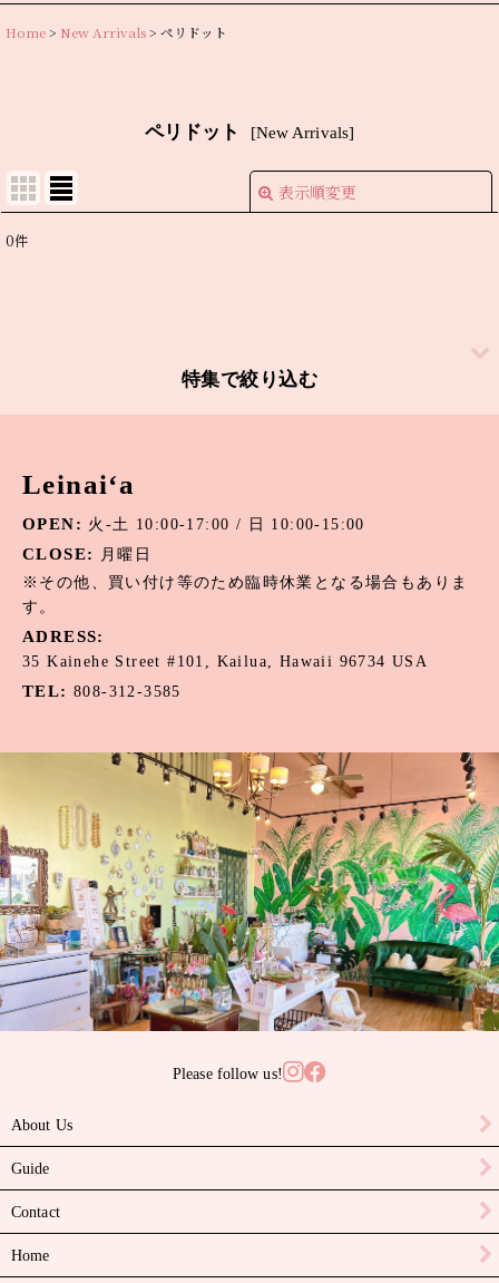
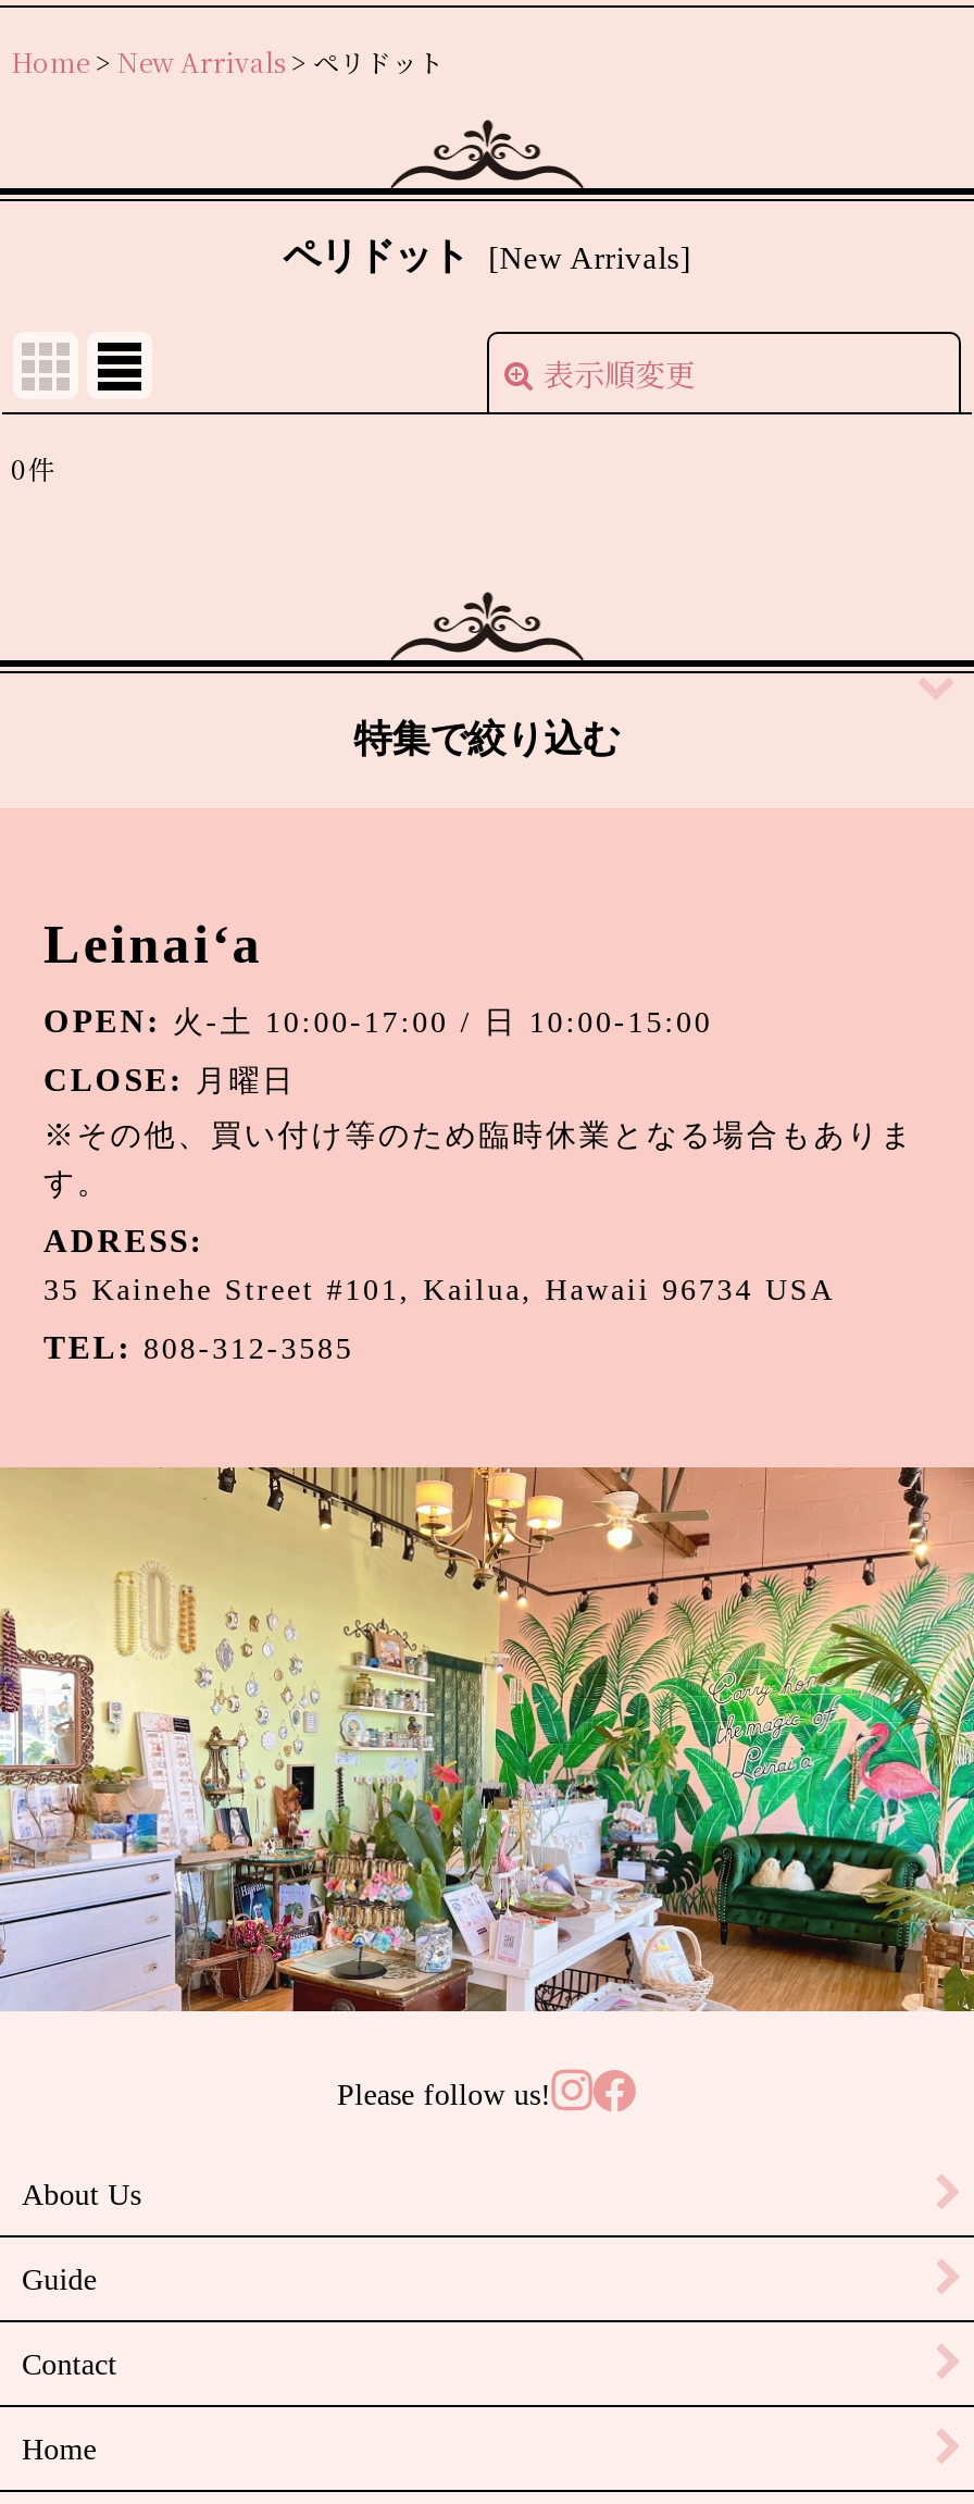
+ [image]

+ [image]
